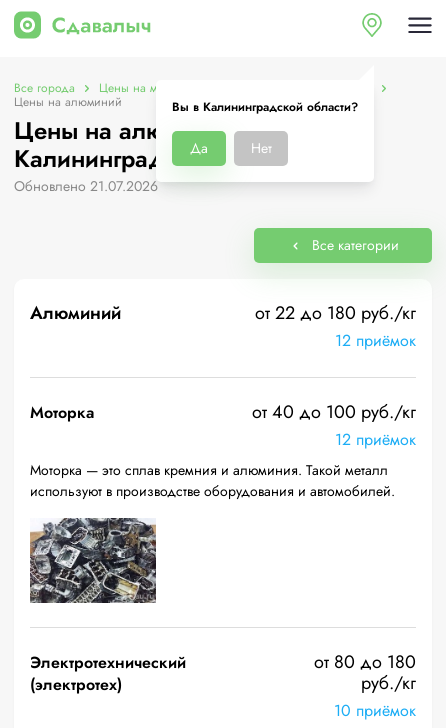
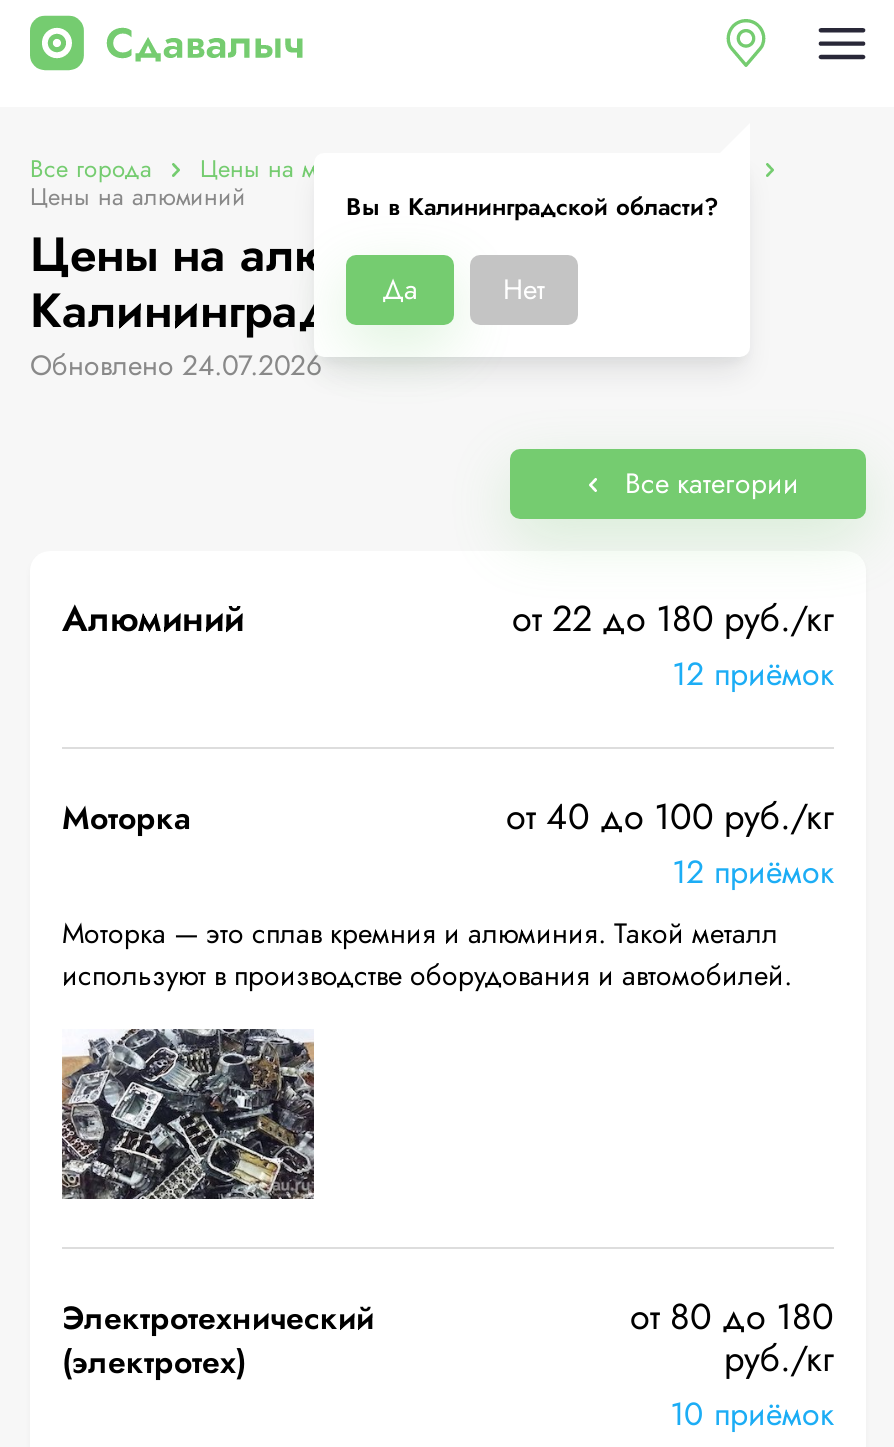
- Обновлено 21.07.2026
+ Обновлено 24.07.2026
